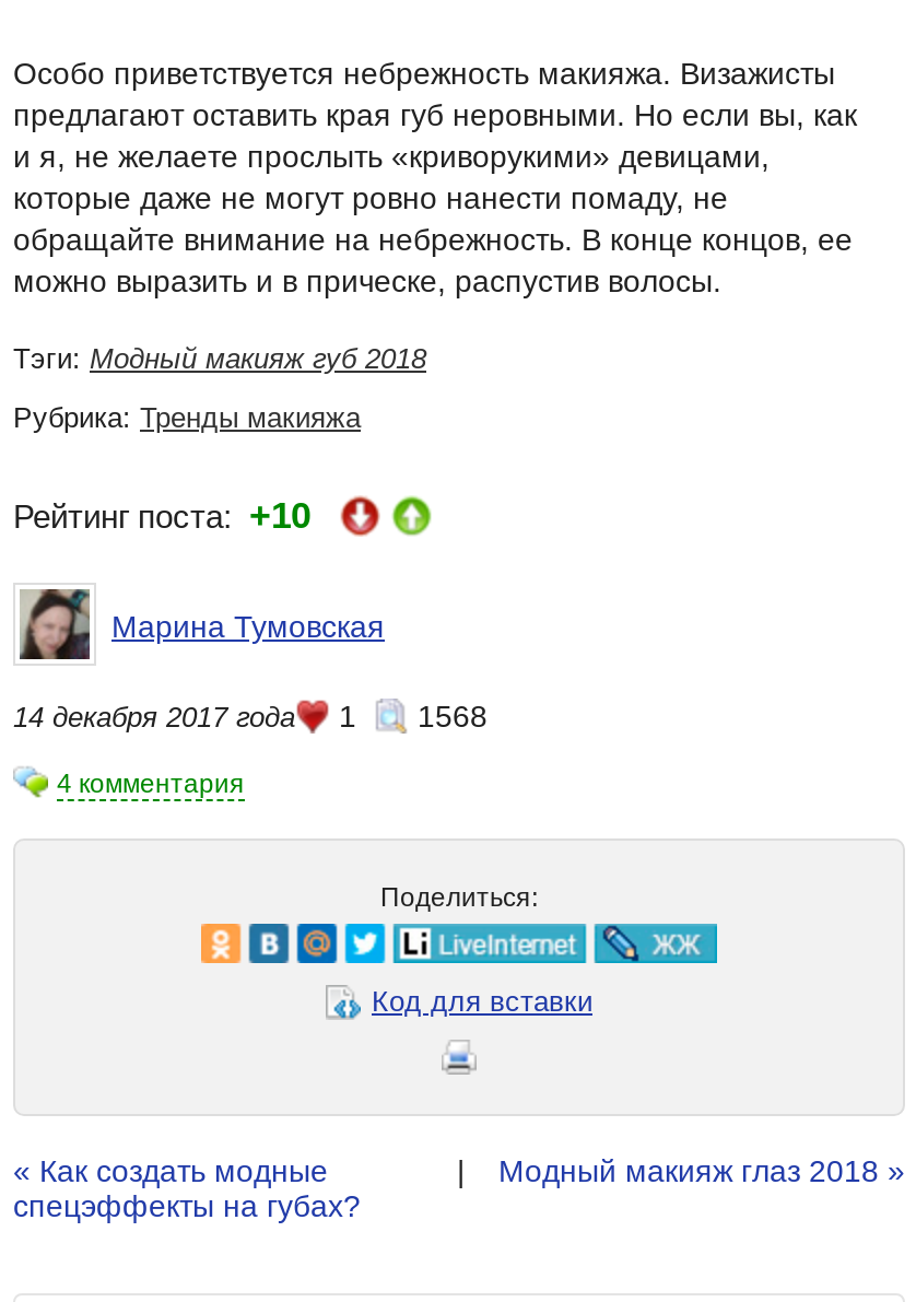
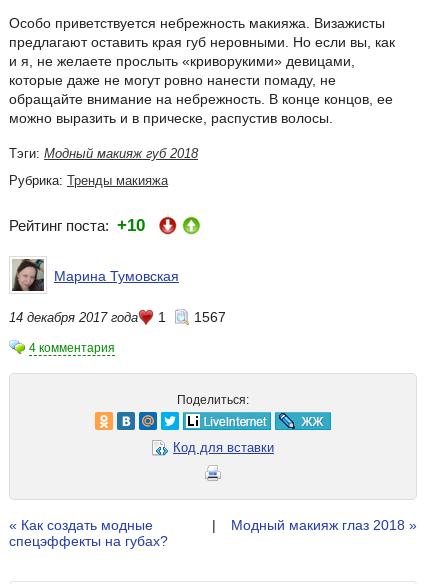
- 14 декабря 2017 года 1 1568
+ 14 декабря 2017 года 1 1567
